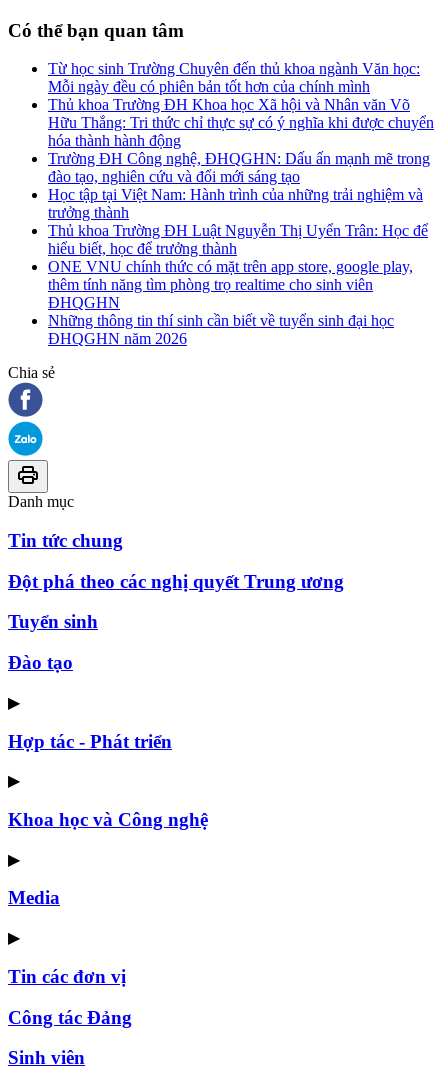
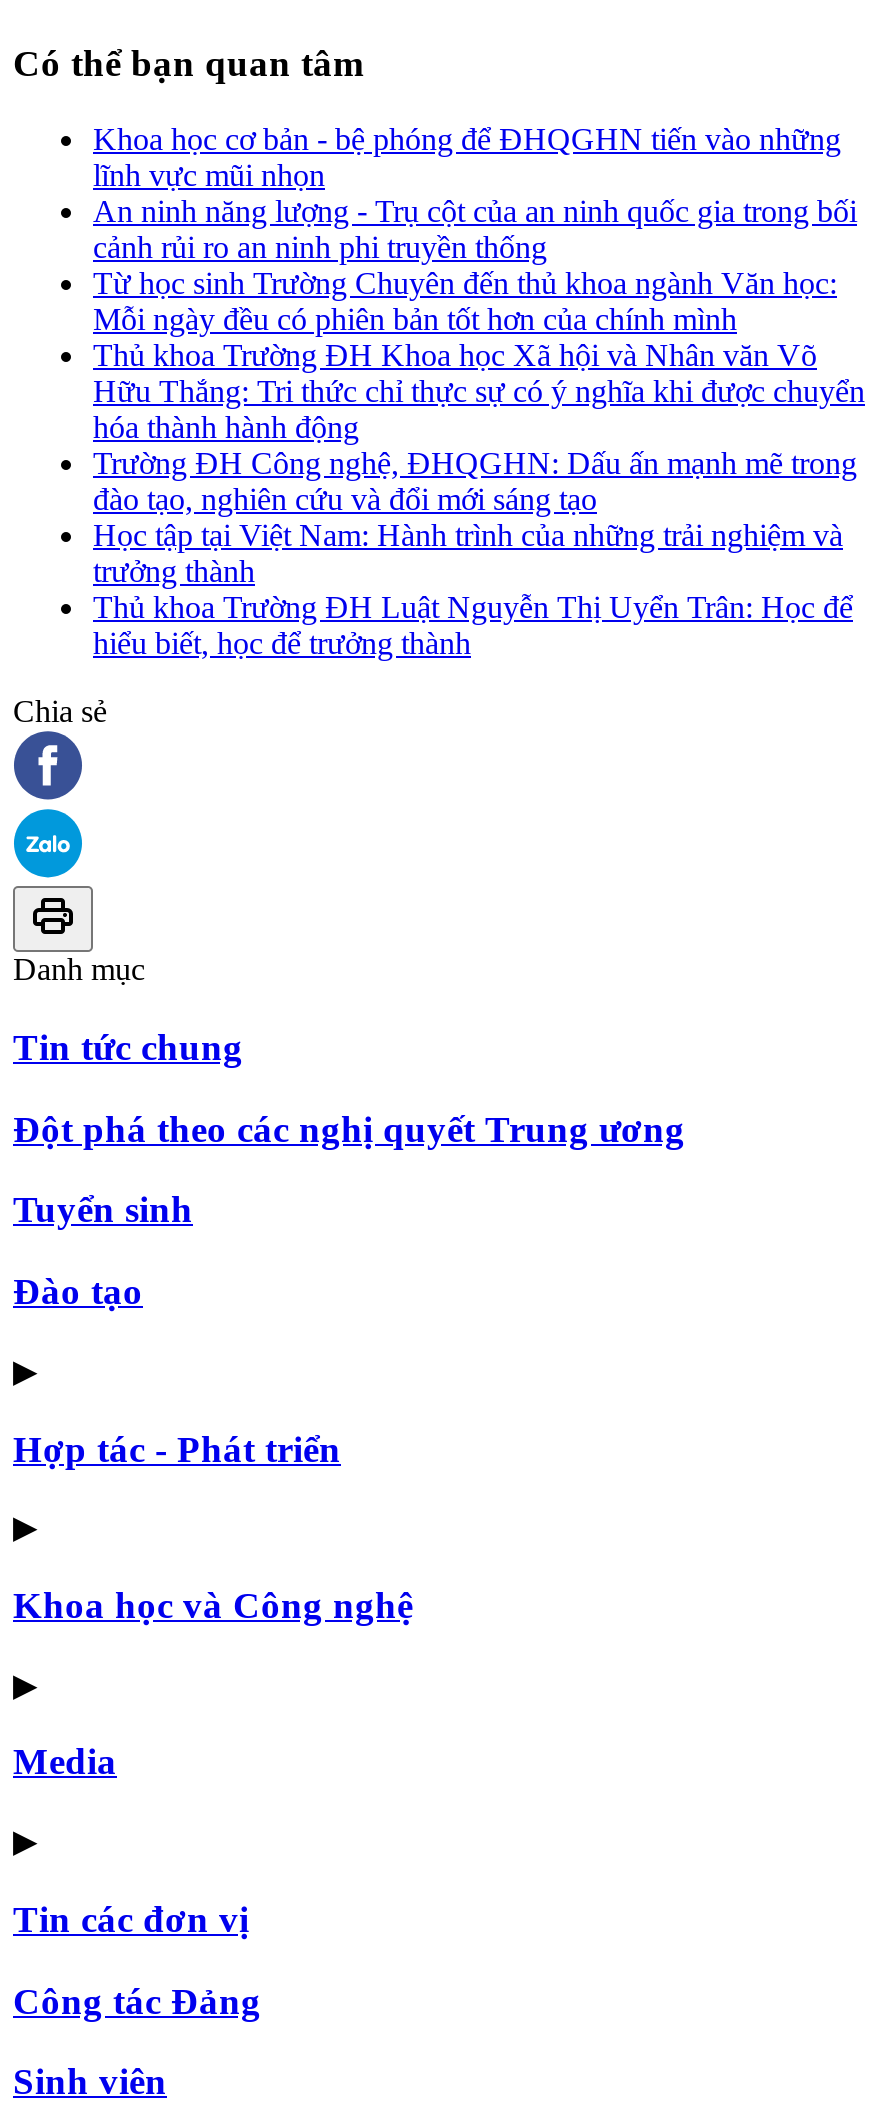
+ Khoa học cơ bản - bệ phóng để ĐHQGHN tiến vào những
+ lĩnh vực mũi nhọn
+ An ninh năng lượng - Trụ cột của an ninh quốc gia trong bối
+ cảnh rủi ro an ninh phi truyền thống

moved down: Từ học sinh Trường Chuyên đến thủ khoa ngành Văn học: | Mỗi ngày đều có phiên bản tốt hơn của chính mình | Thủ khoa Trường ĐH Khoa học Xã hội và Nhân văn Võ | ... | Thủ khoa Trường ĐH Luật Nguyễn Thị Uyển Trân: Học để | hiểu biết, học để trưởng thành

- ONE VNU chính thức có mặt trên app store, google play,
- thêm tính năng tìm phòng trọ realtime cho sinh viên
- ĐHQGHN
- Những thông tin thí sinh cần biết về tuyển sinh đại học
- ĐHQGHN năm 2026
